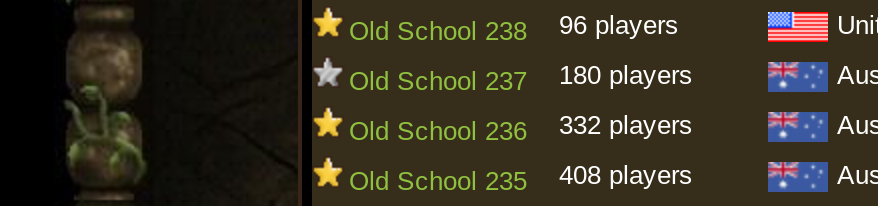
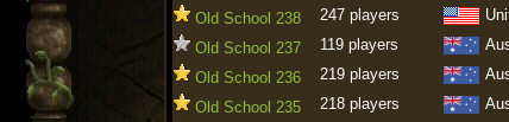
- Old School 238 96 players
+ Old School 238 247 players

- Old School 237 180 players
+ Old School 237 119 players

- Old School 236 332 players
+ Old School 236 219 players

- Old School 235 408 players
+ Old School 235 218 players
